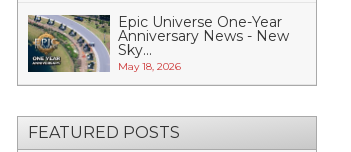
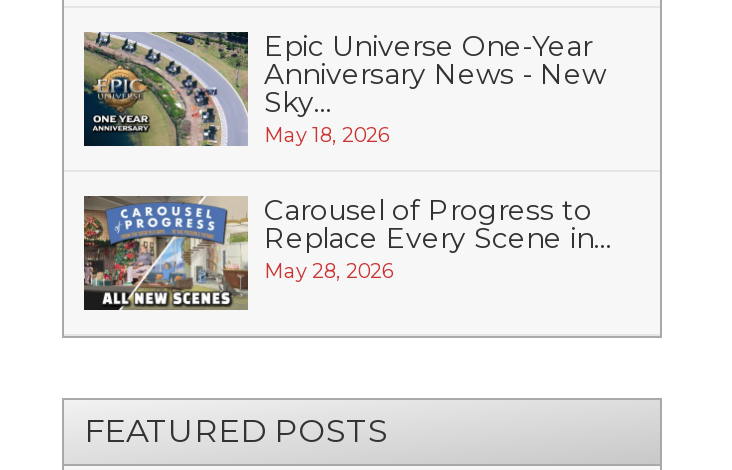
+ [image]
+ Carousel of Progress to
+ Replace Every Scene in...
+ May 28, 2026
